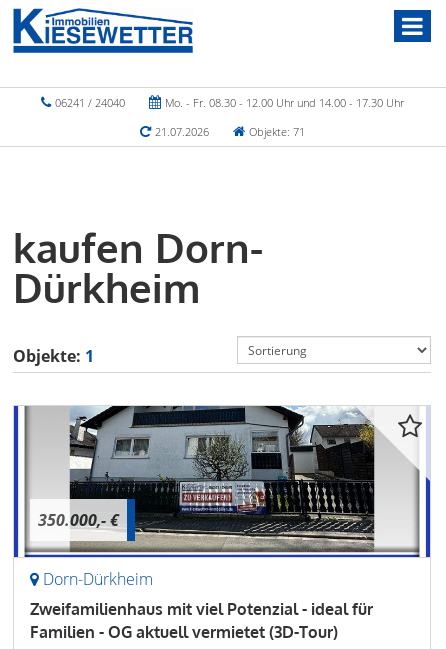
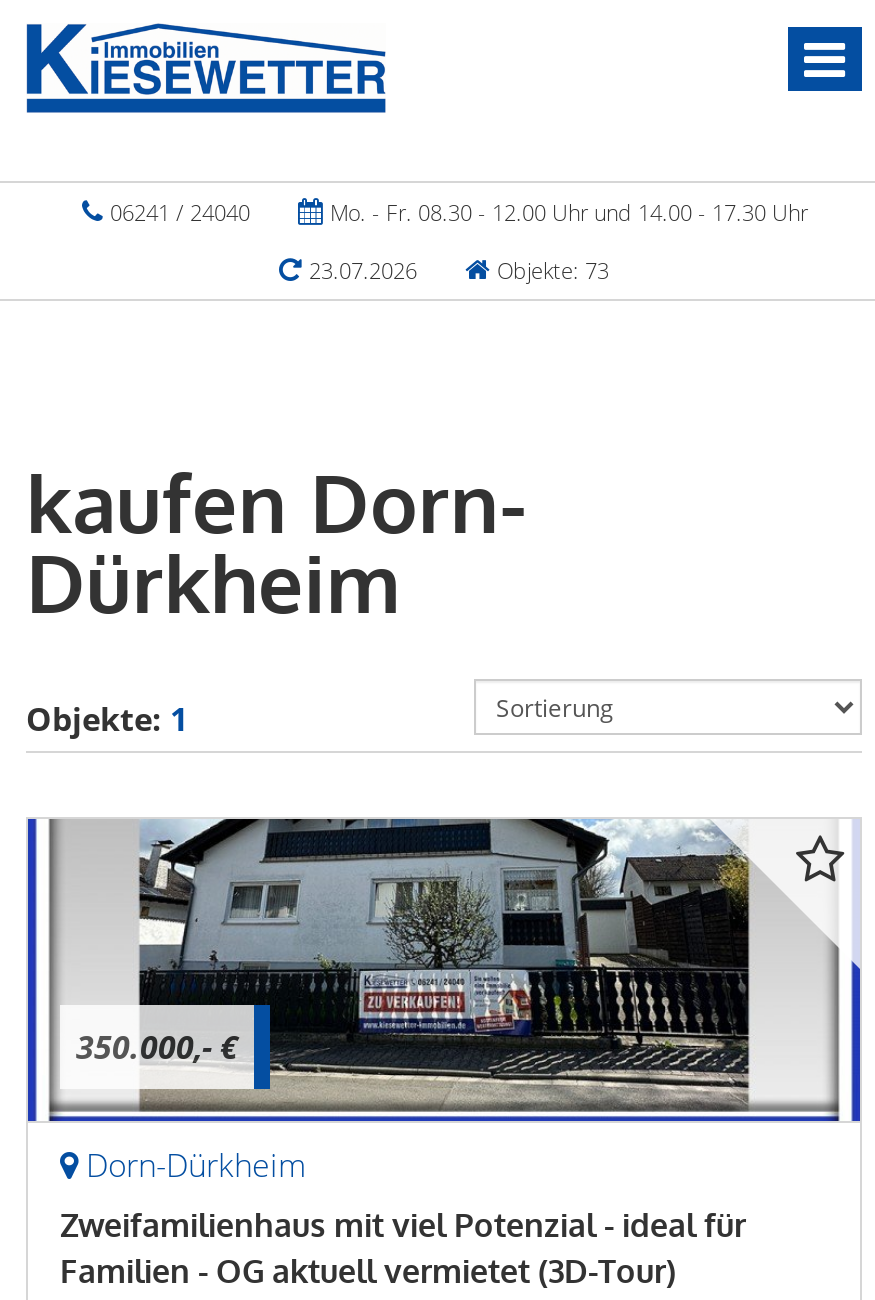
- 21.07.2026
+ 23.07.2026

- Objekte: 71
+ Objekte: 73
